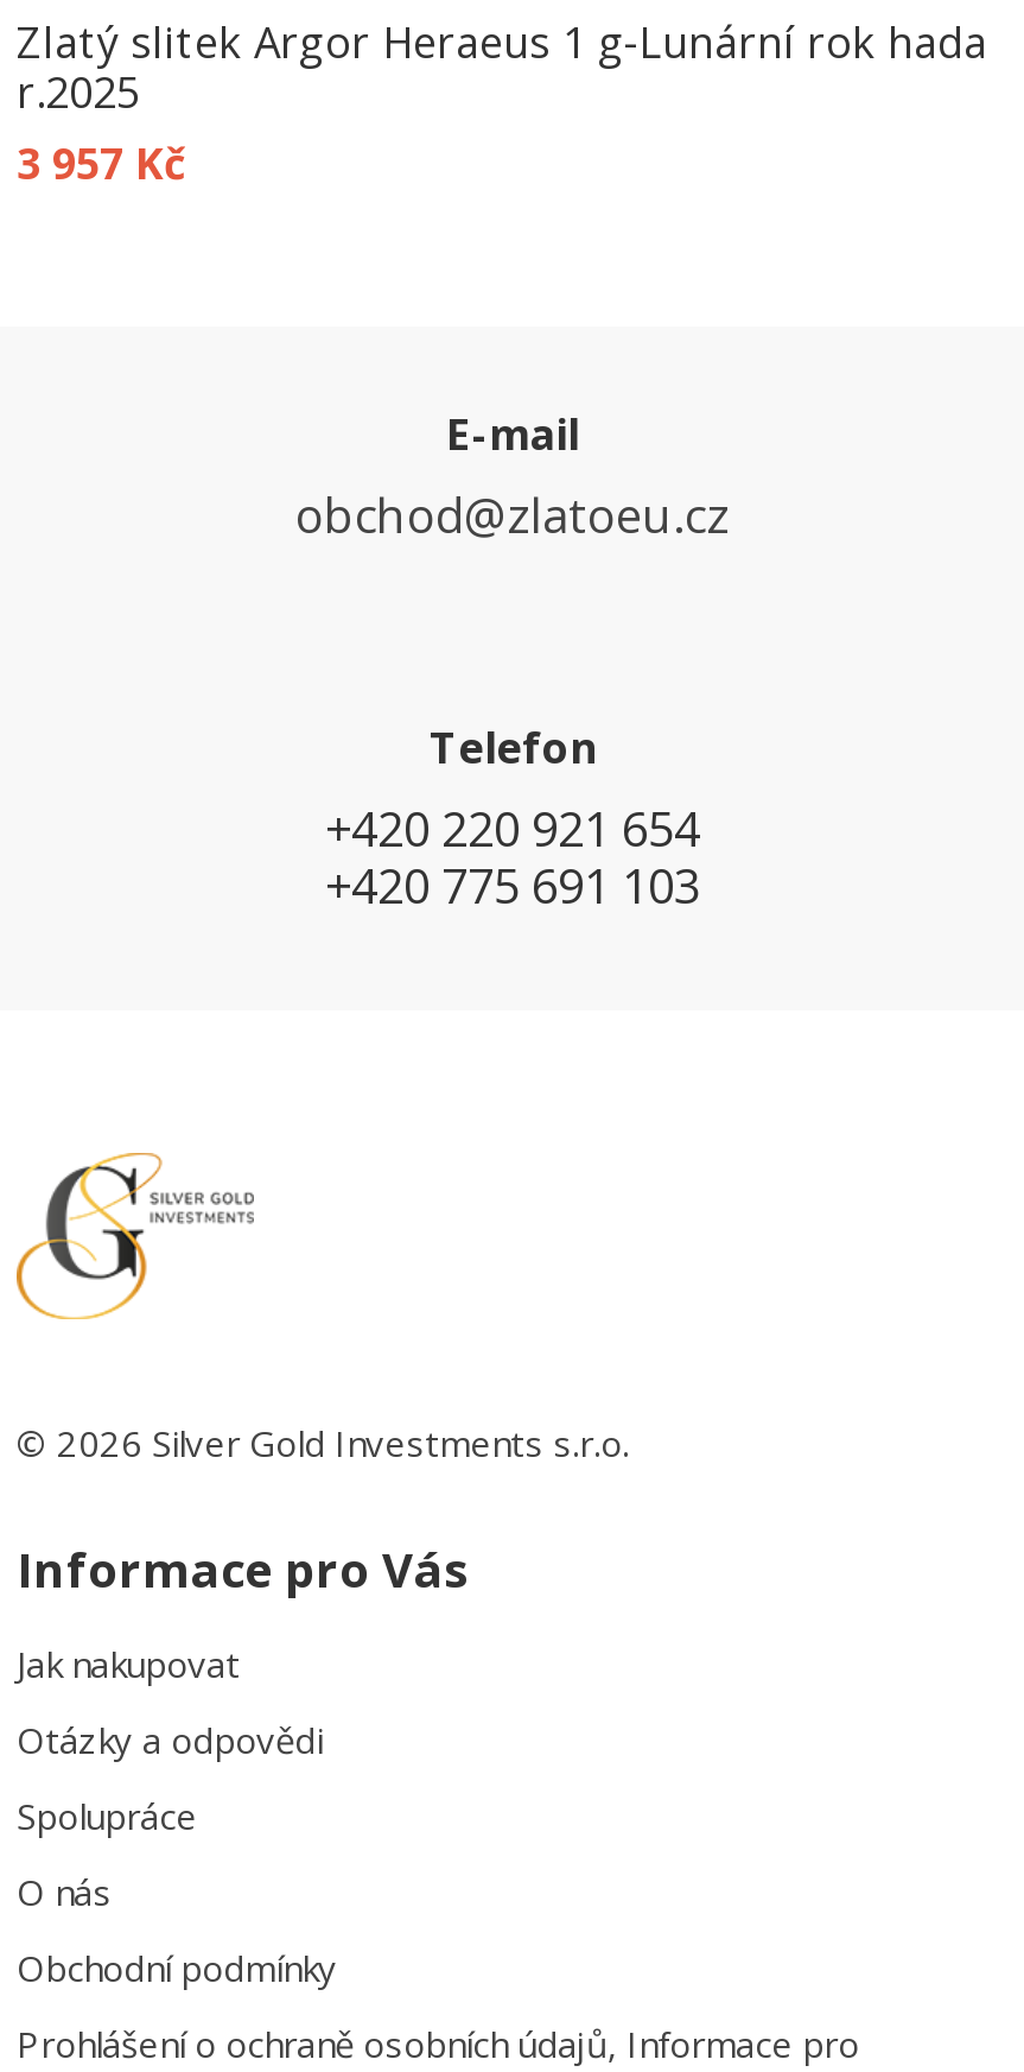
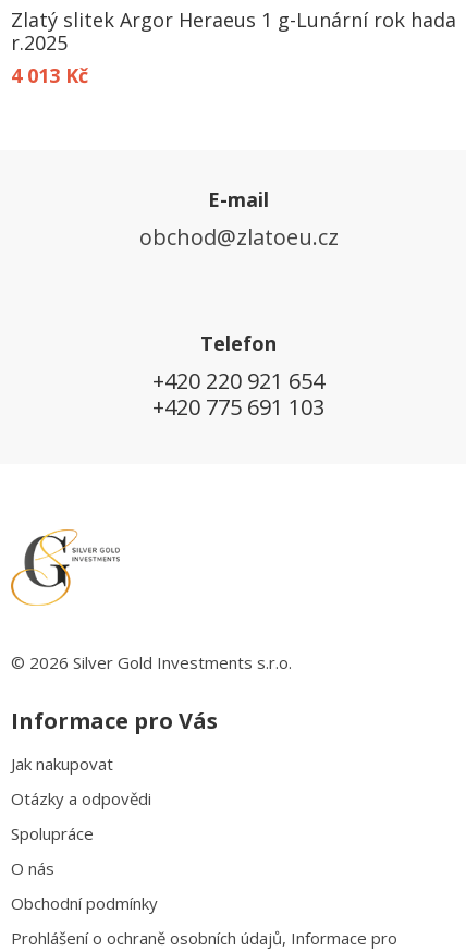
- 3 957 Kč
+ 4 013 Kč
